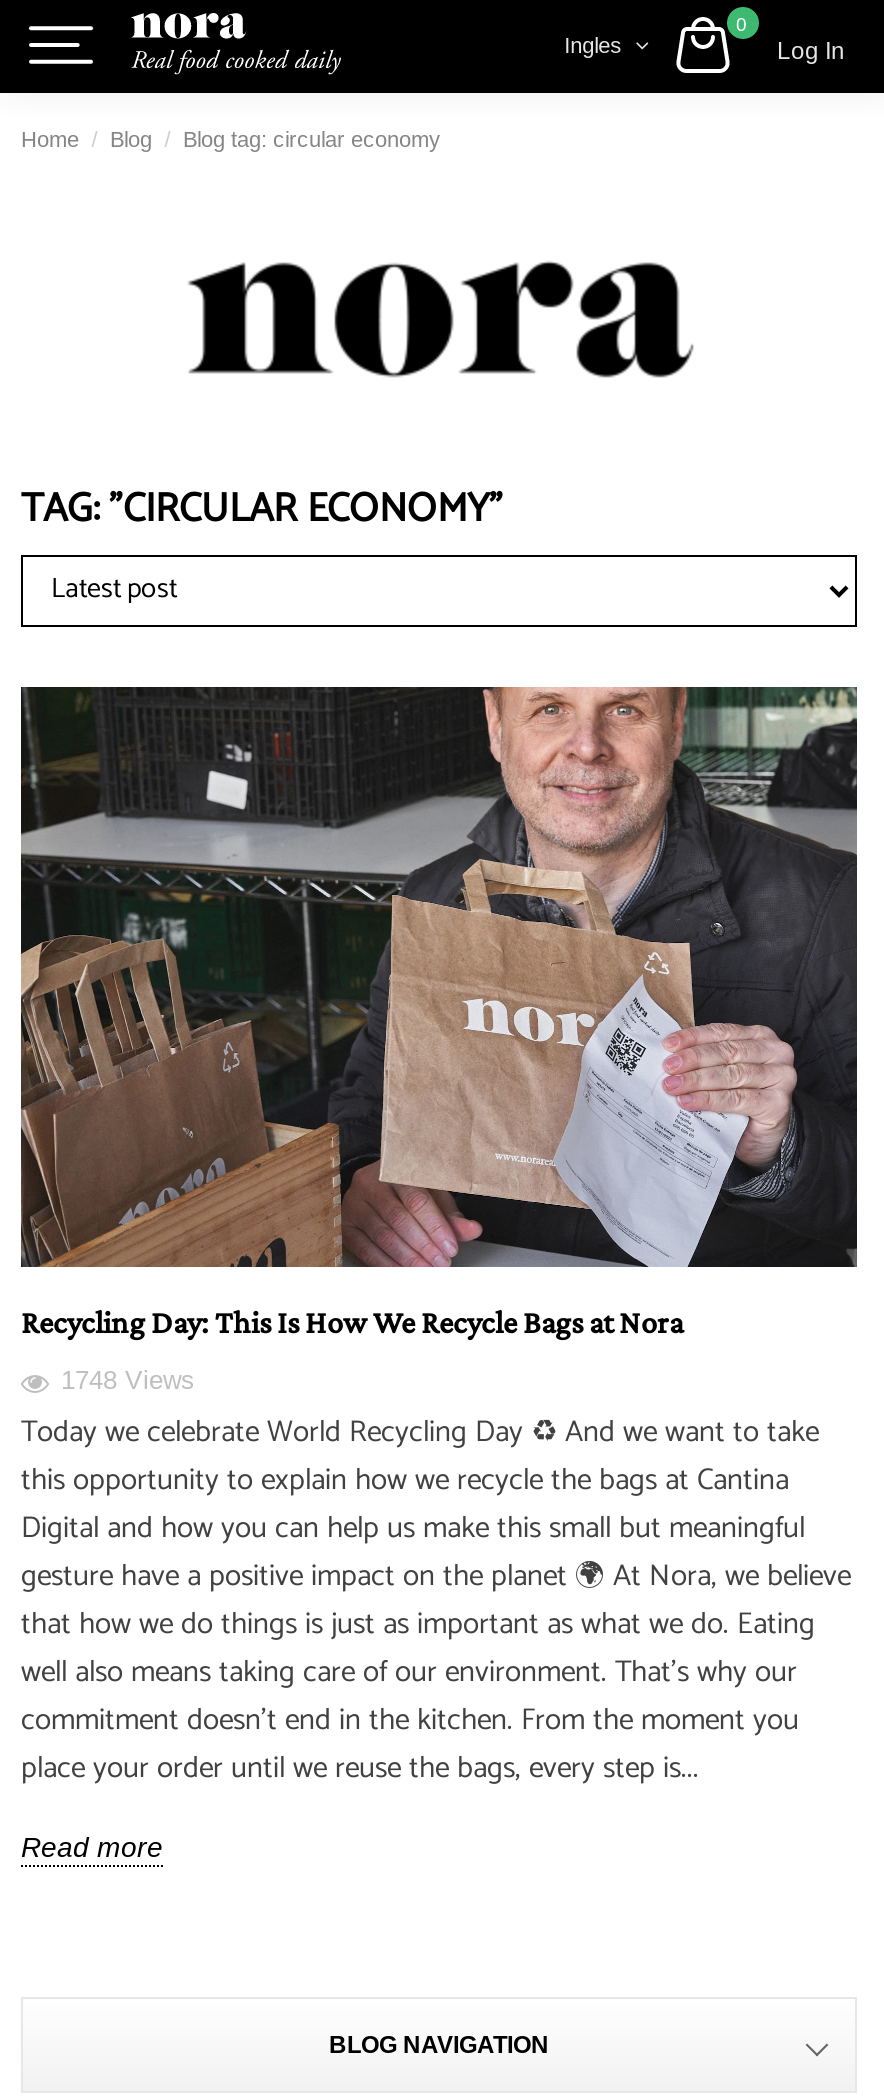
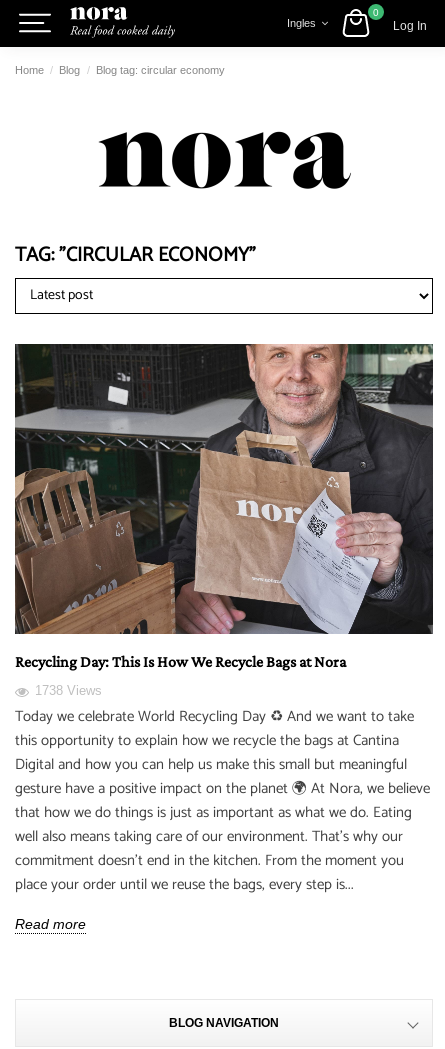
- 1748 Views
+ 1738 Views
